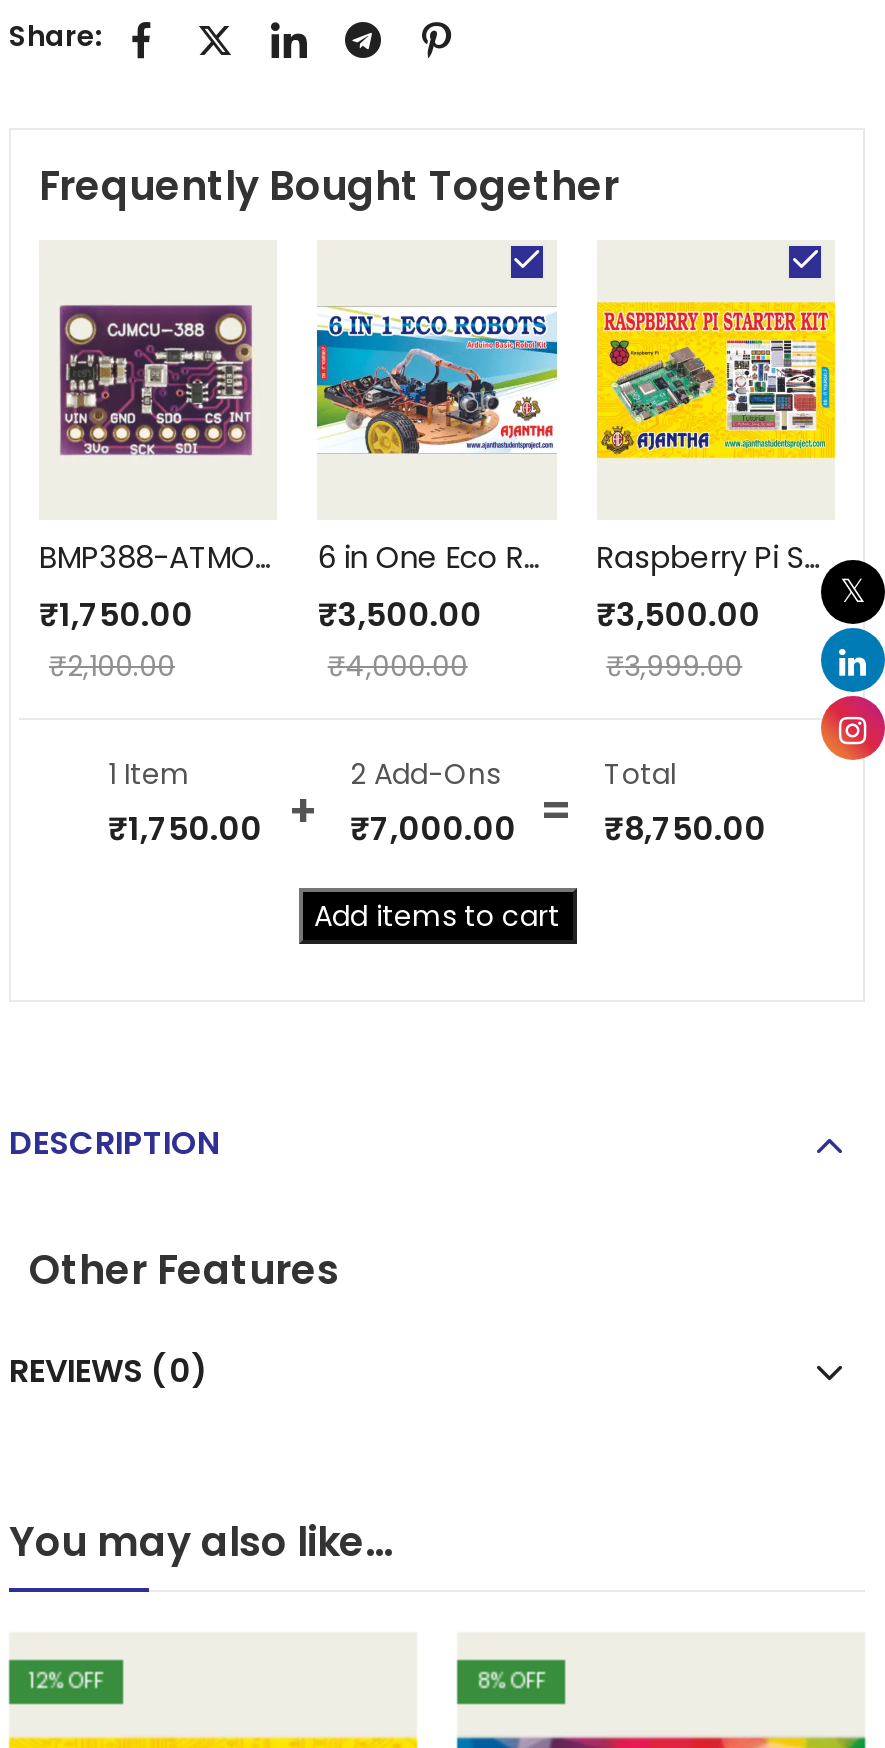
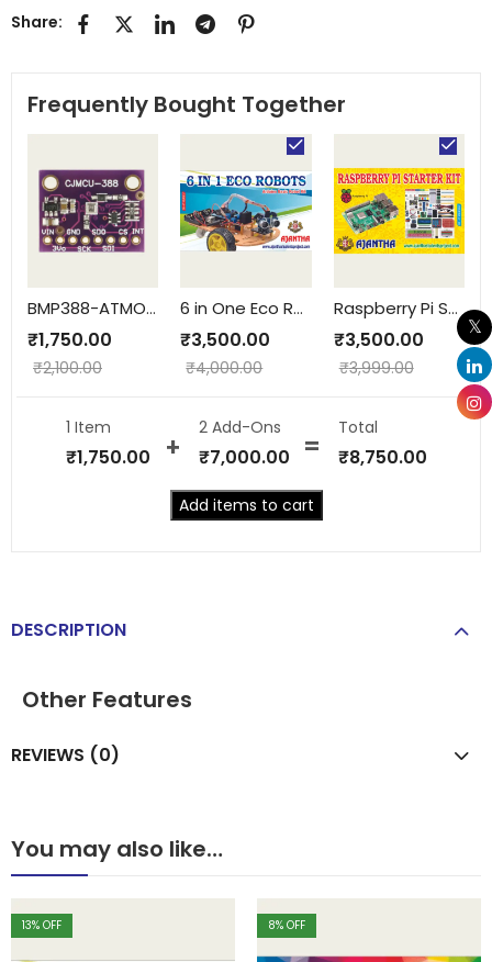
- 12% OFF
+ 13% OFF
